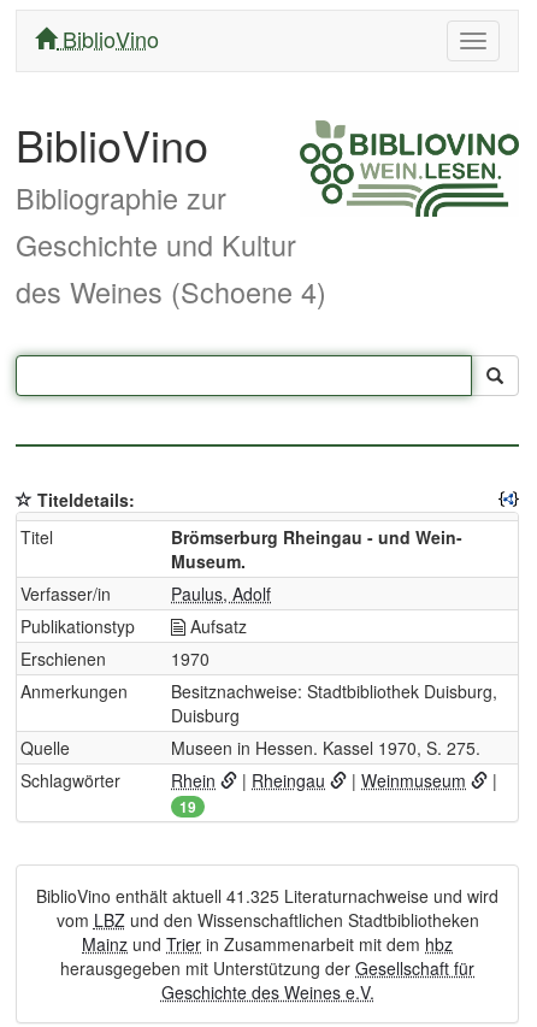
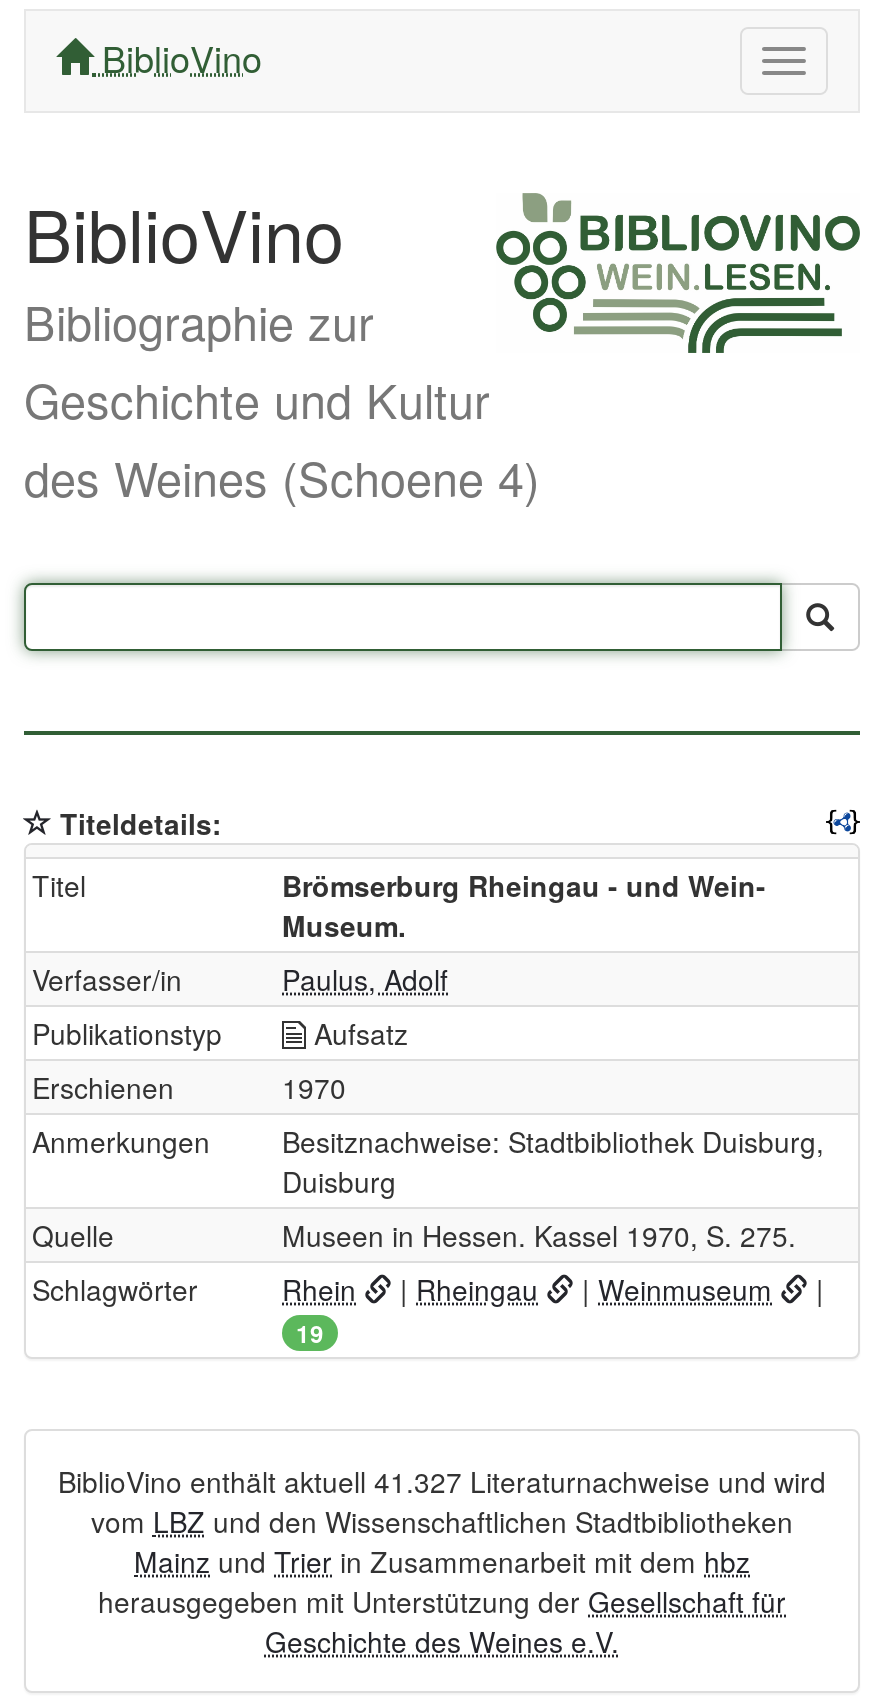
- BiblioVino enthält aktuell 41.325 Literaturnachweise und wird
+ BiblioVino enthält aktuell 41.327 Literaturnachweise und wird
